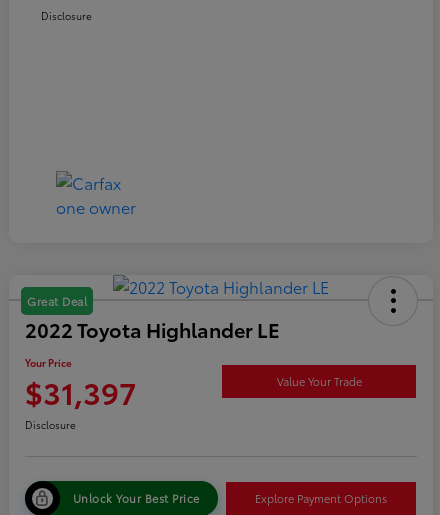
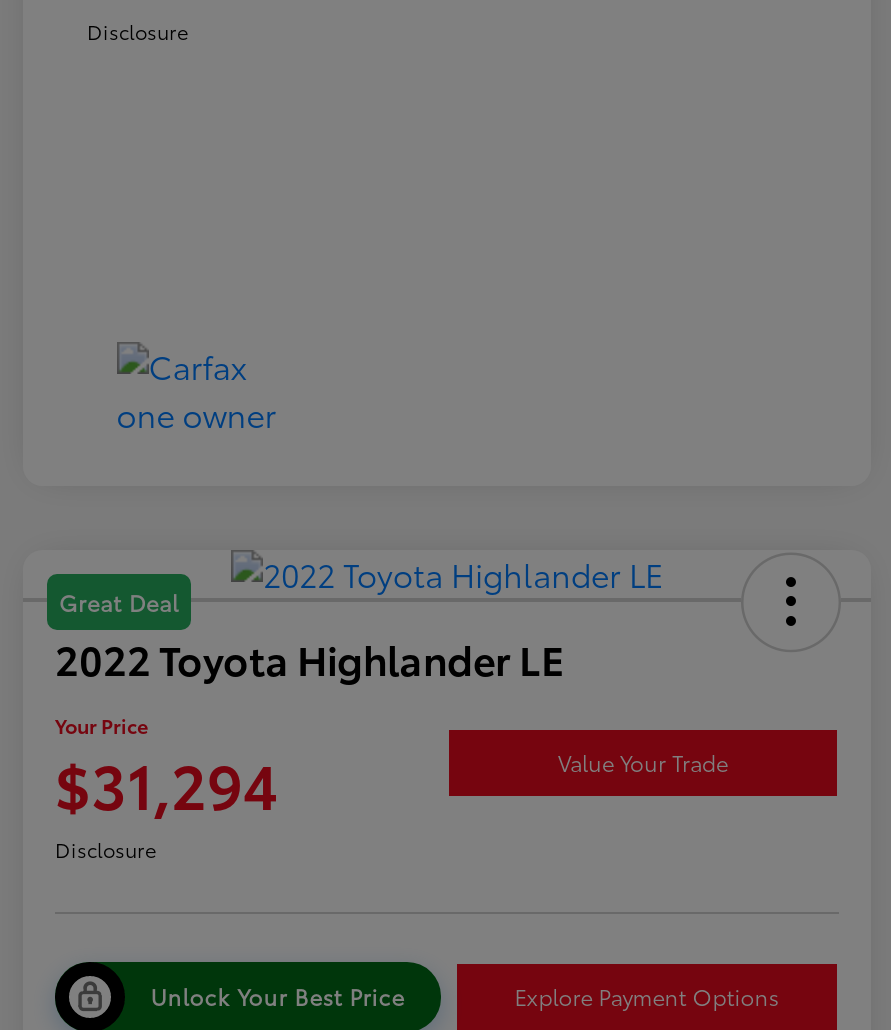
- $31,397
+ $31,294
